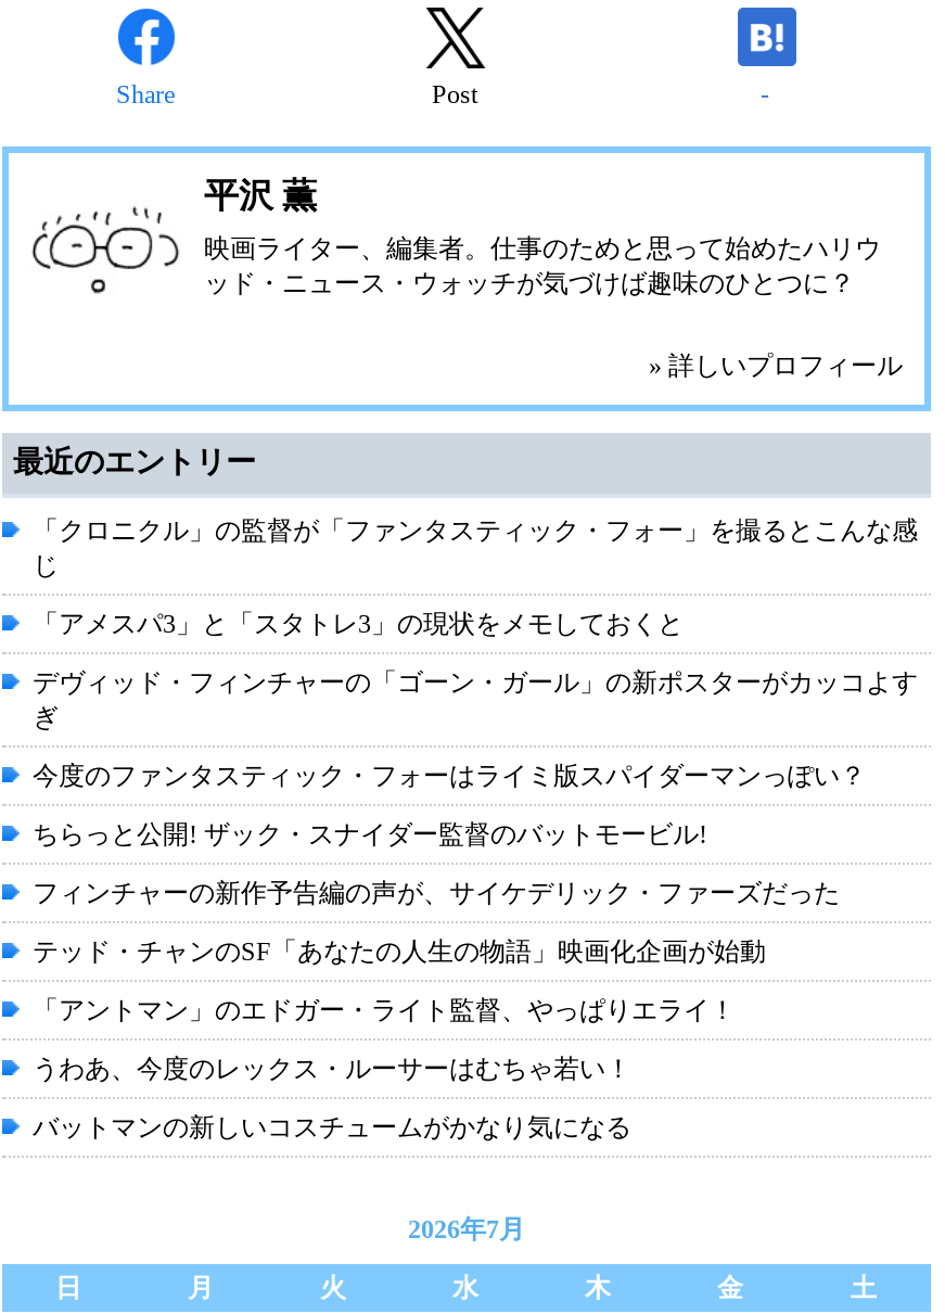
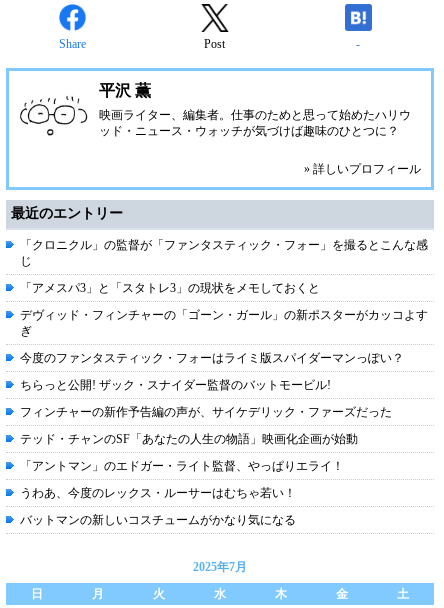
- 2026年7月
+ 2025年7月
